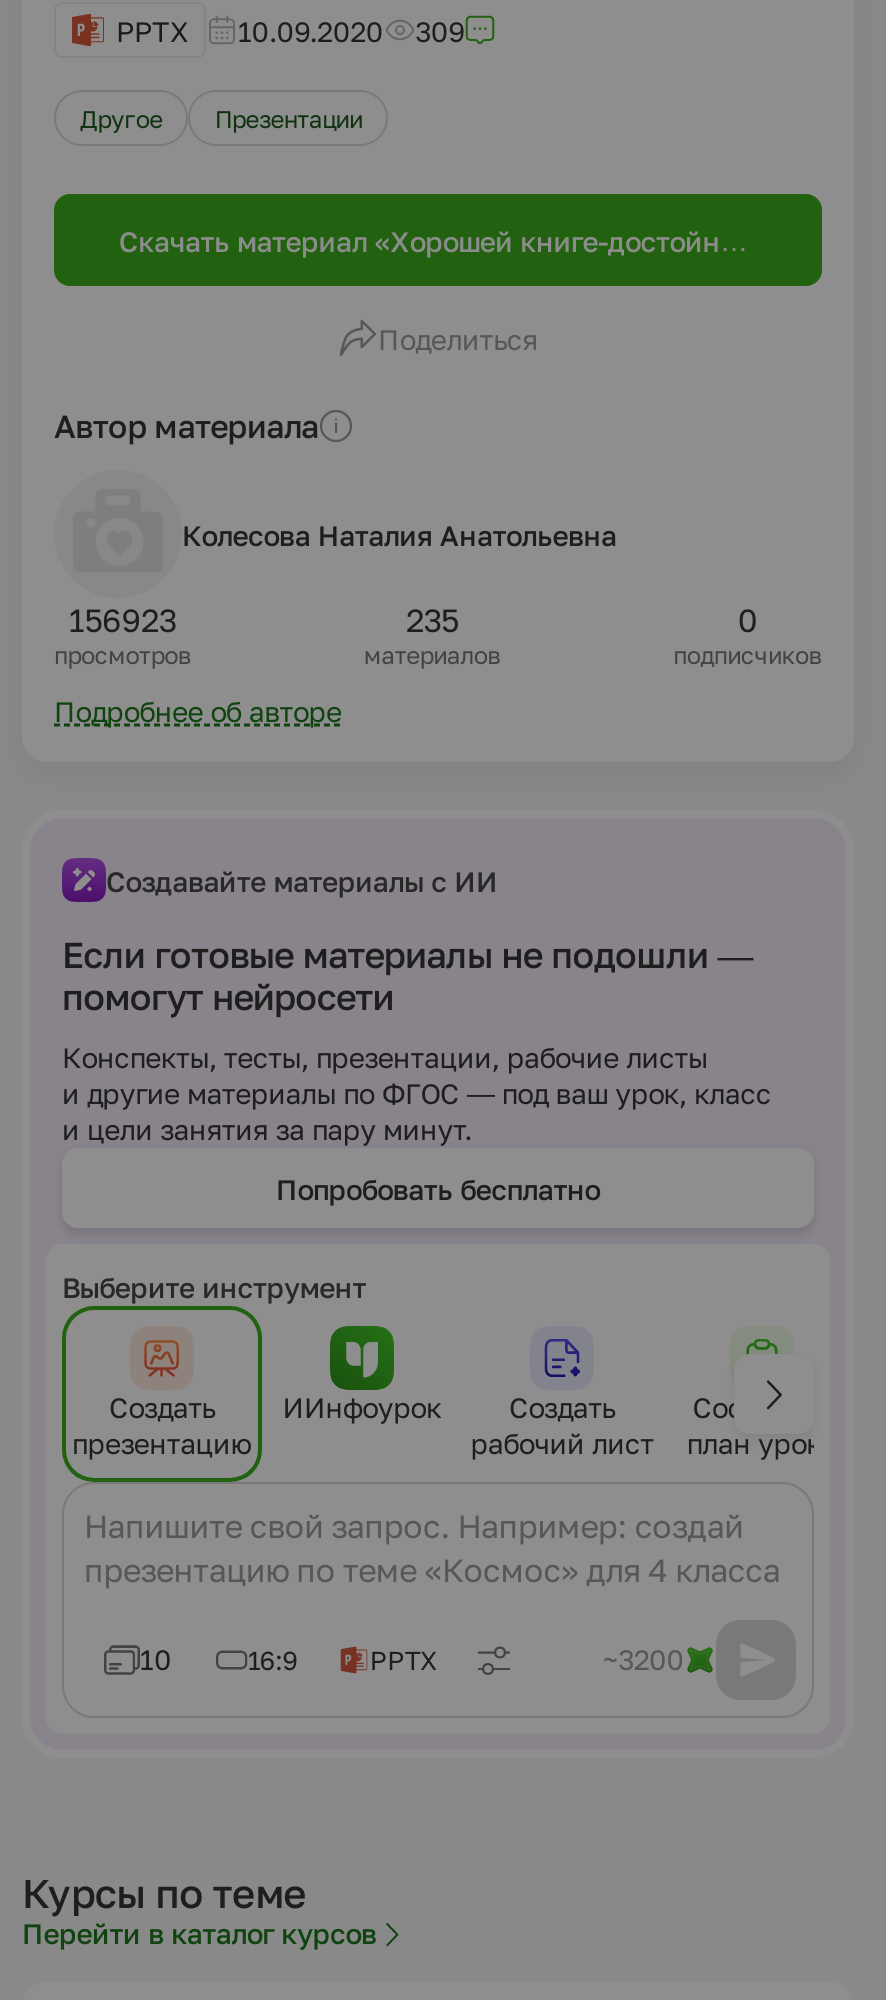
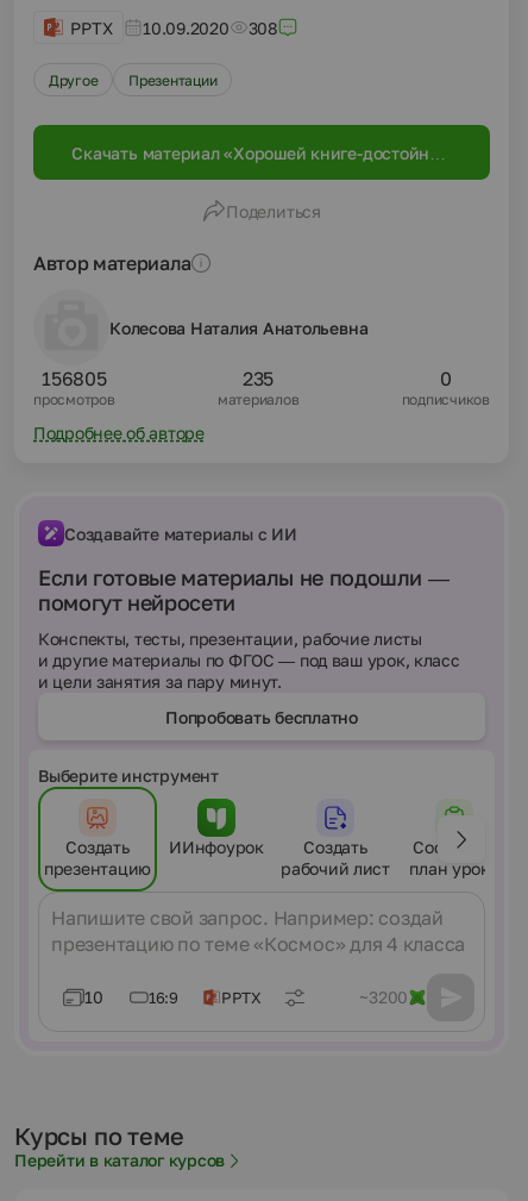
- PPTX 10.09.2020 309
+ PPTX 10.09.2020 308

- 156923
+ 156805
